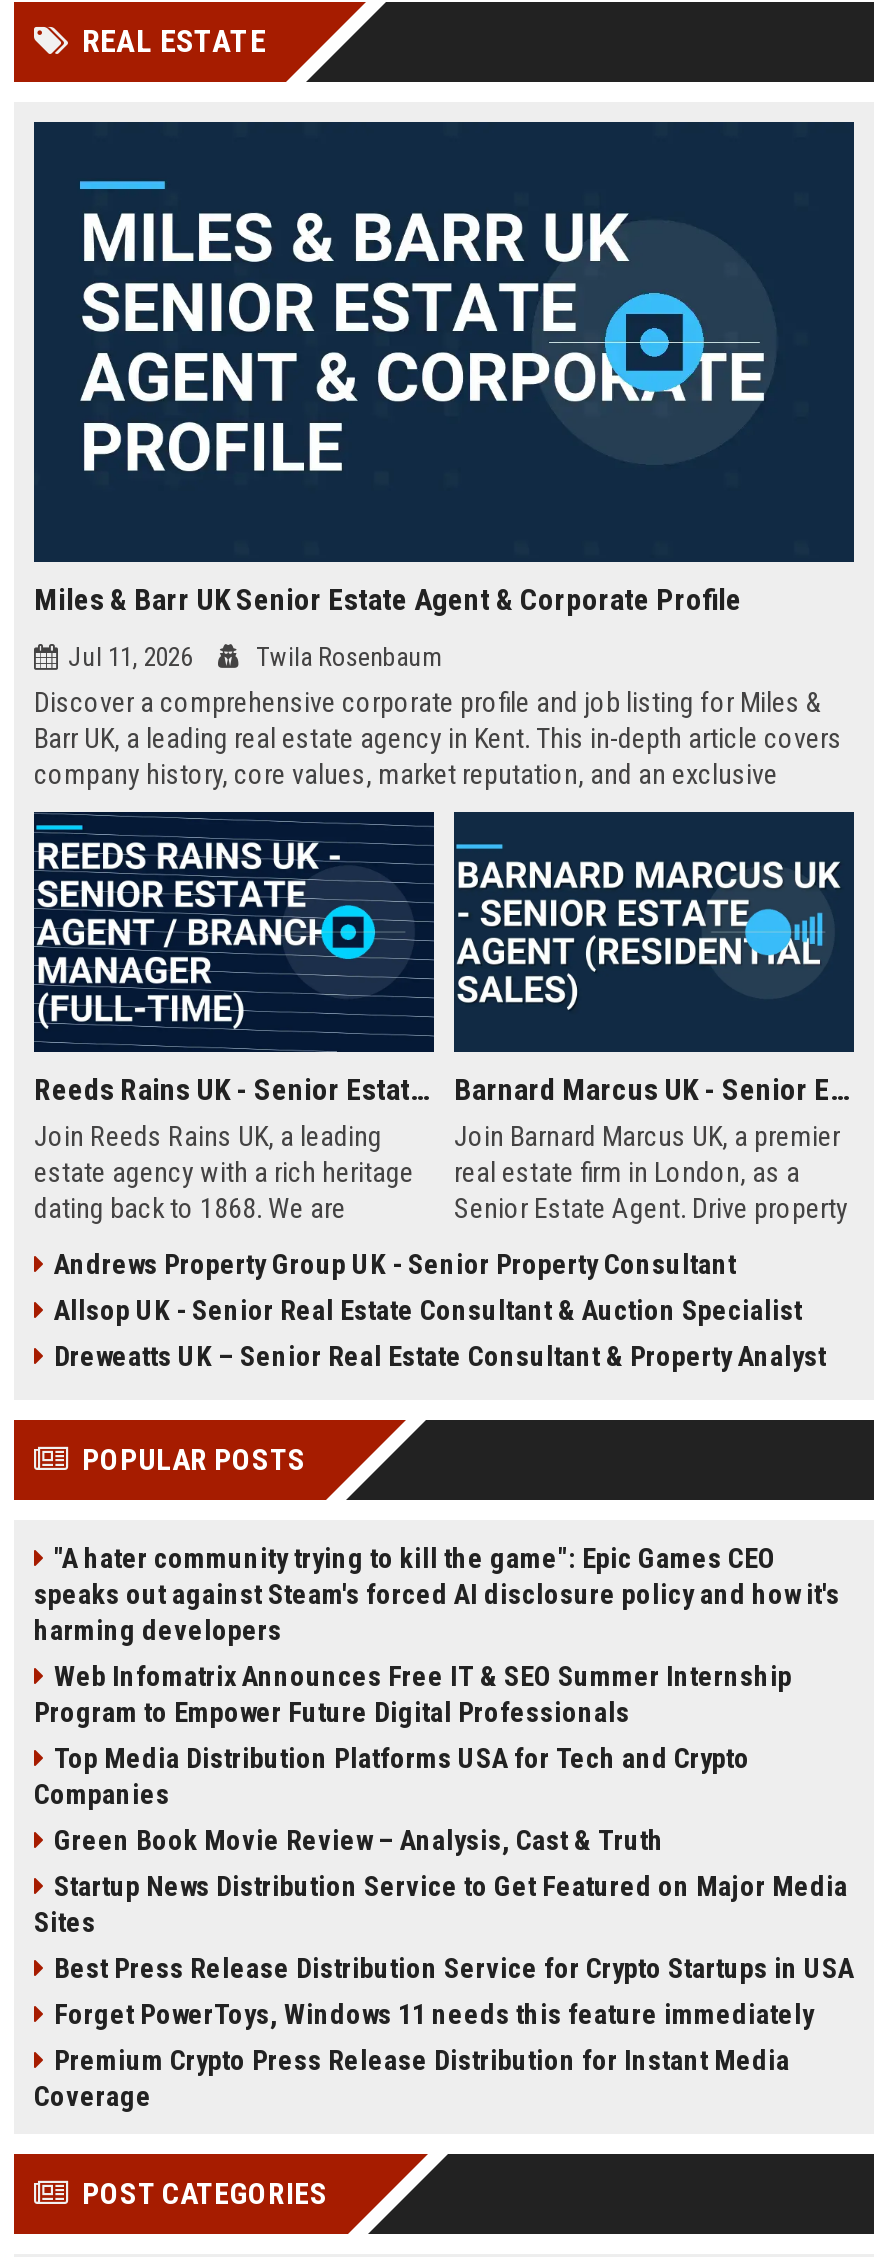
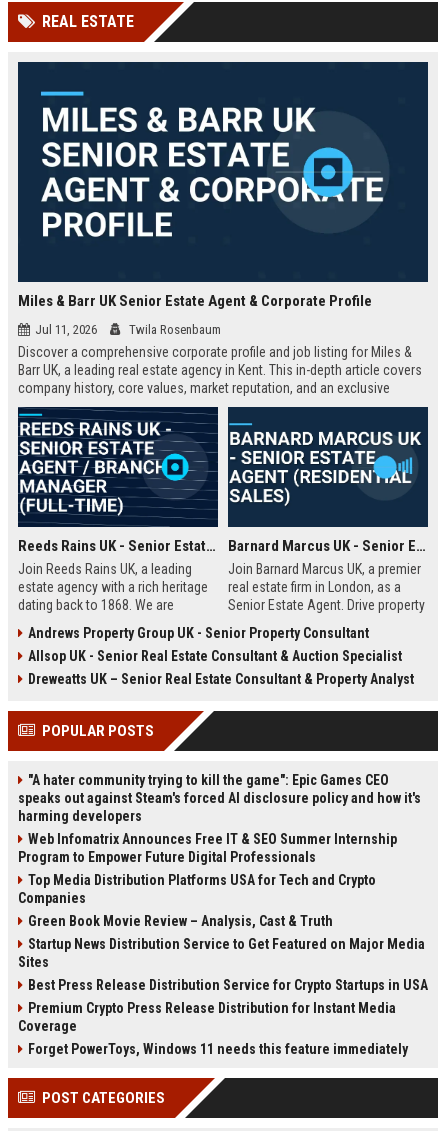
moved down: Forget PowerToys, Windows 11 needs this feature immediately

moved up: Premium Crypto Press Release Distribution for Instant Media | Coverage
